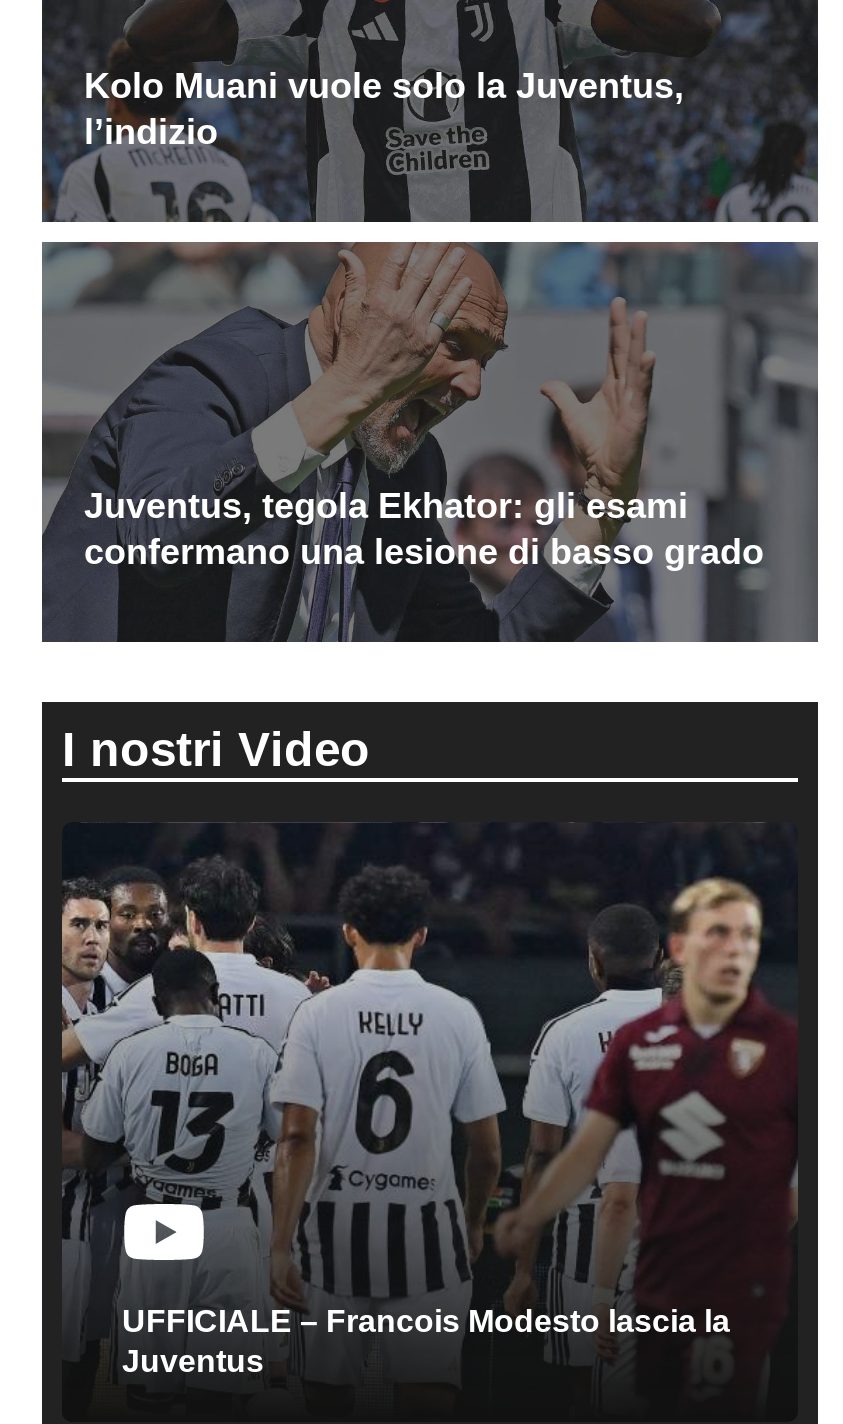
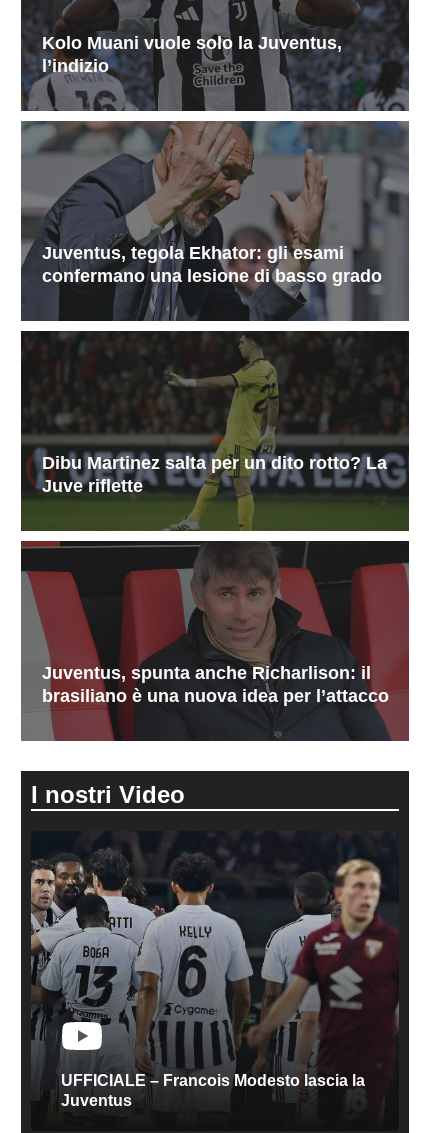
+ [image]
+ Dibu Martinez salta per un dito rotto? La
+ Juve riflette

+ [image]
+ Juventus, spunta anche Richarlison: il
+ brasiliano è una nuova idea per l’attacco
